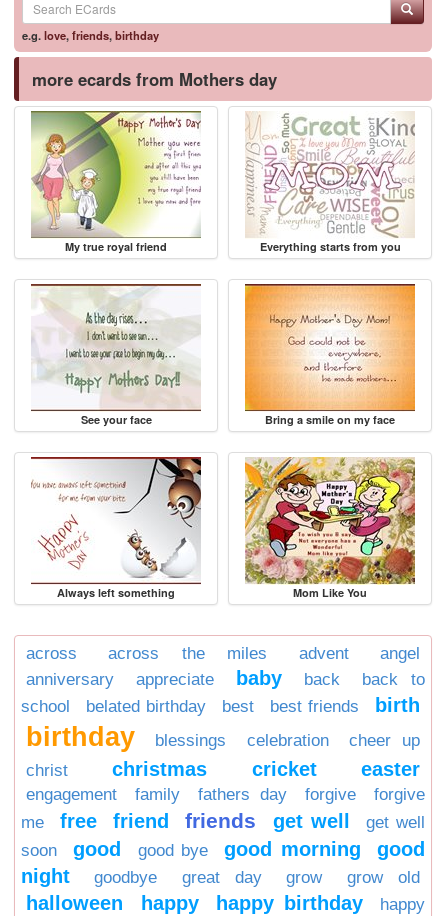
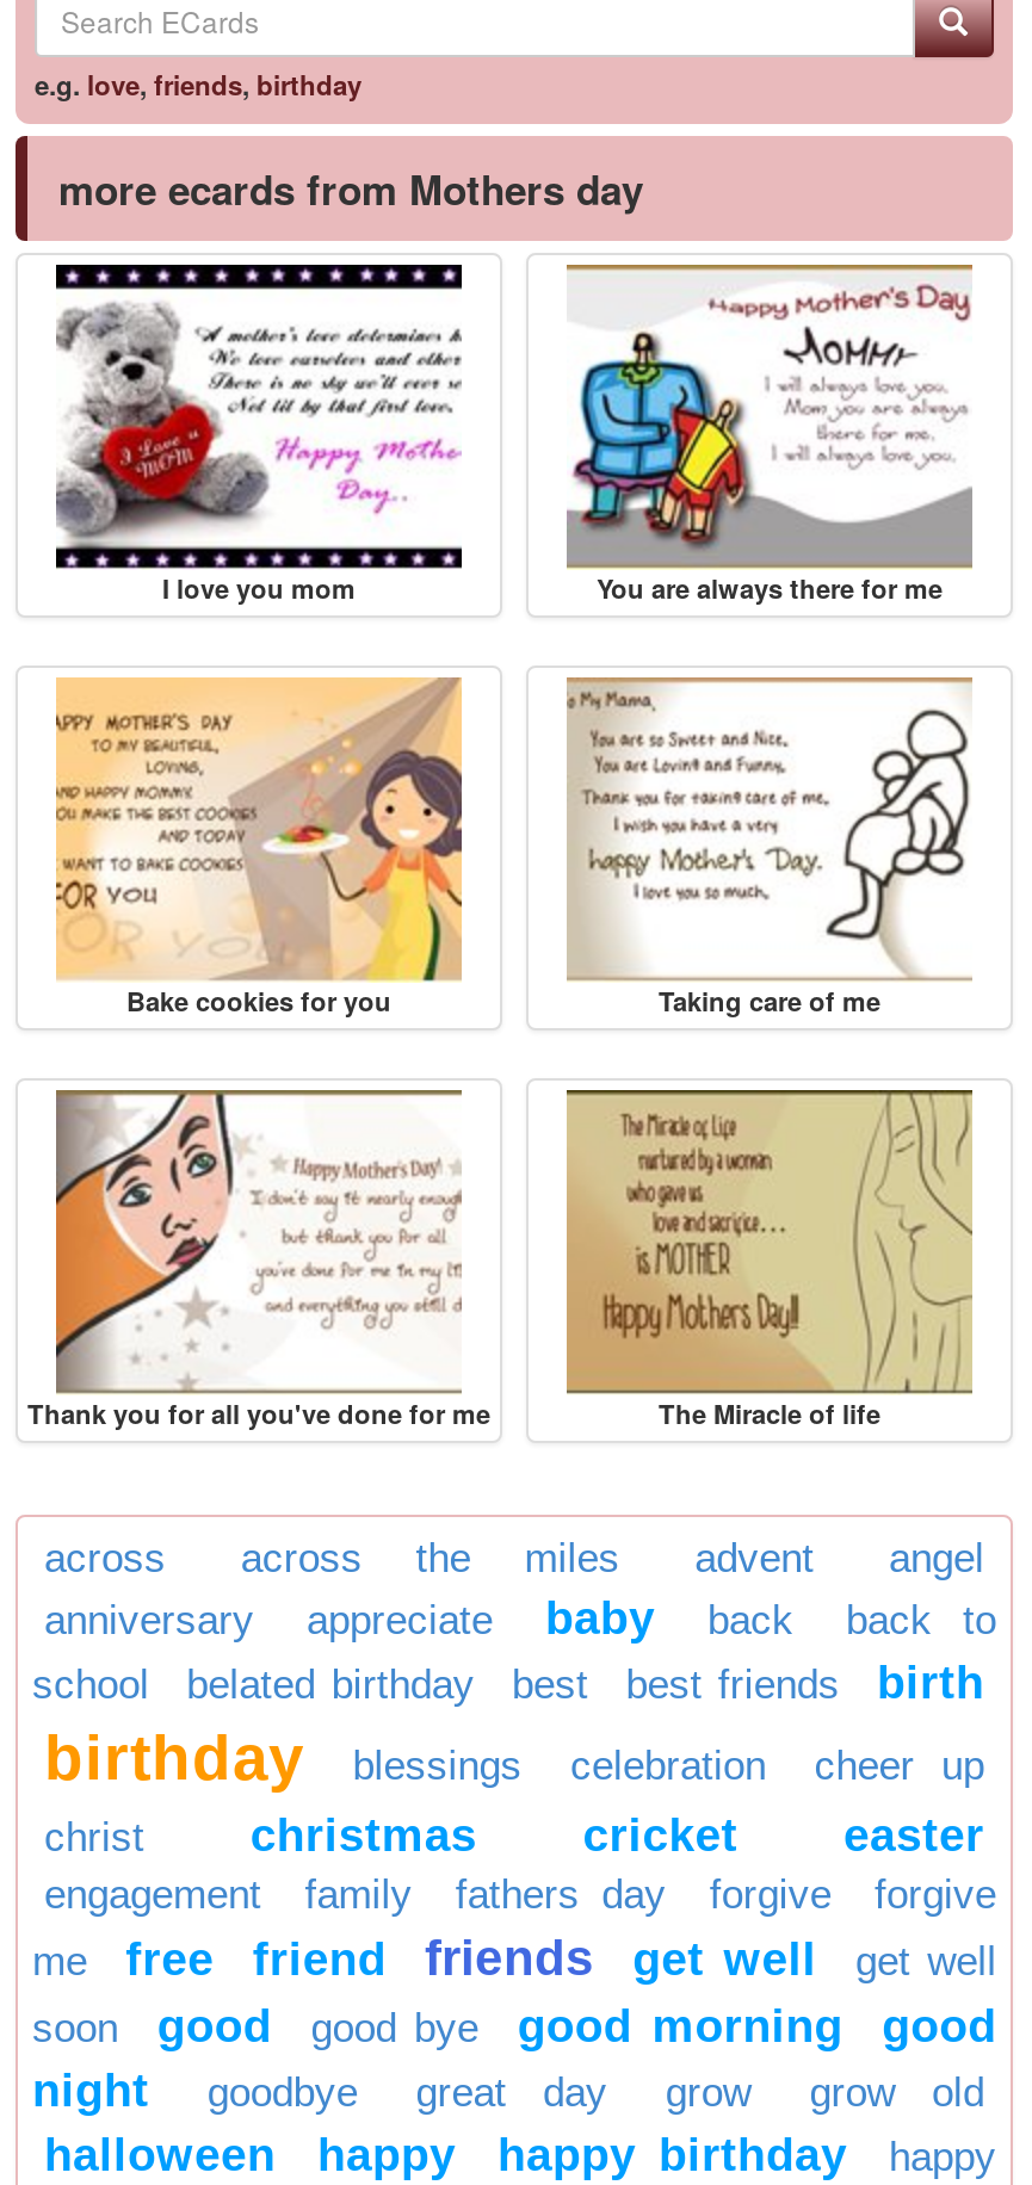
- [image]
- My true royal friend
- Everything starts from you
+ [image]
+ I love you mom
+ You are always there for me

- [image]
+ [image]

- [image]
- See your face
- Bring a smile on my face
+ [image]
+ Bake cookies for you
+ Taking care of me

- [image]
+ [image]

- [image]
- Always left something
- Mom Like You
+ [image]
+ Thank you for all you've done for me
+ The Miracle of life

- [image]
+ [image]
